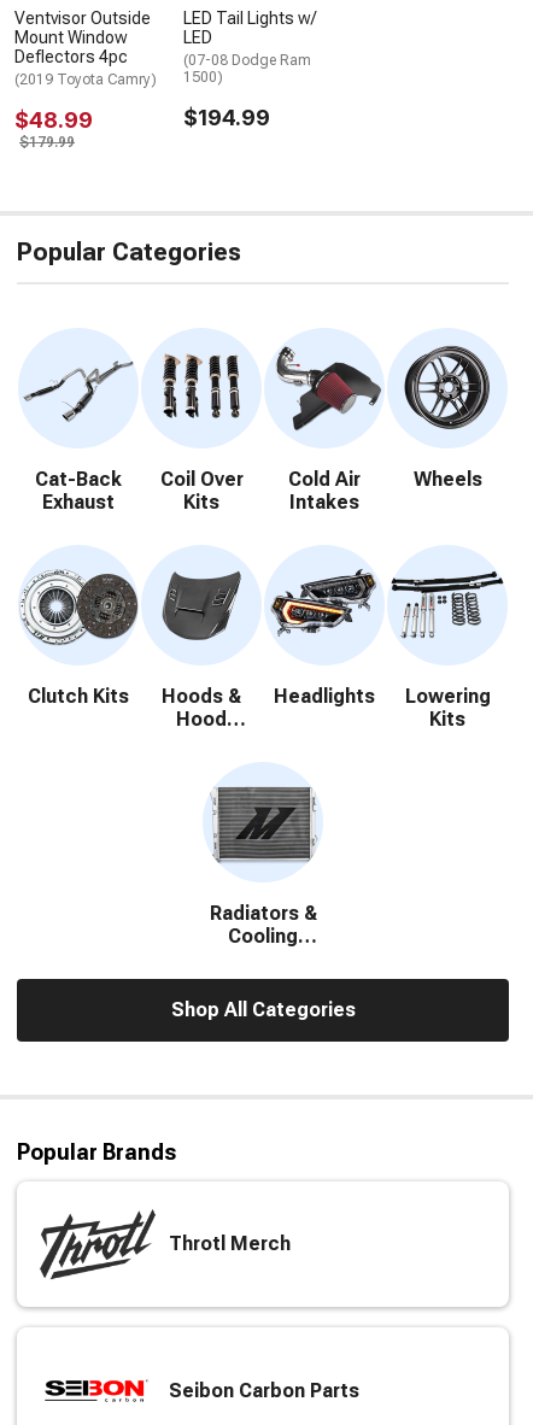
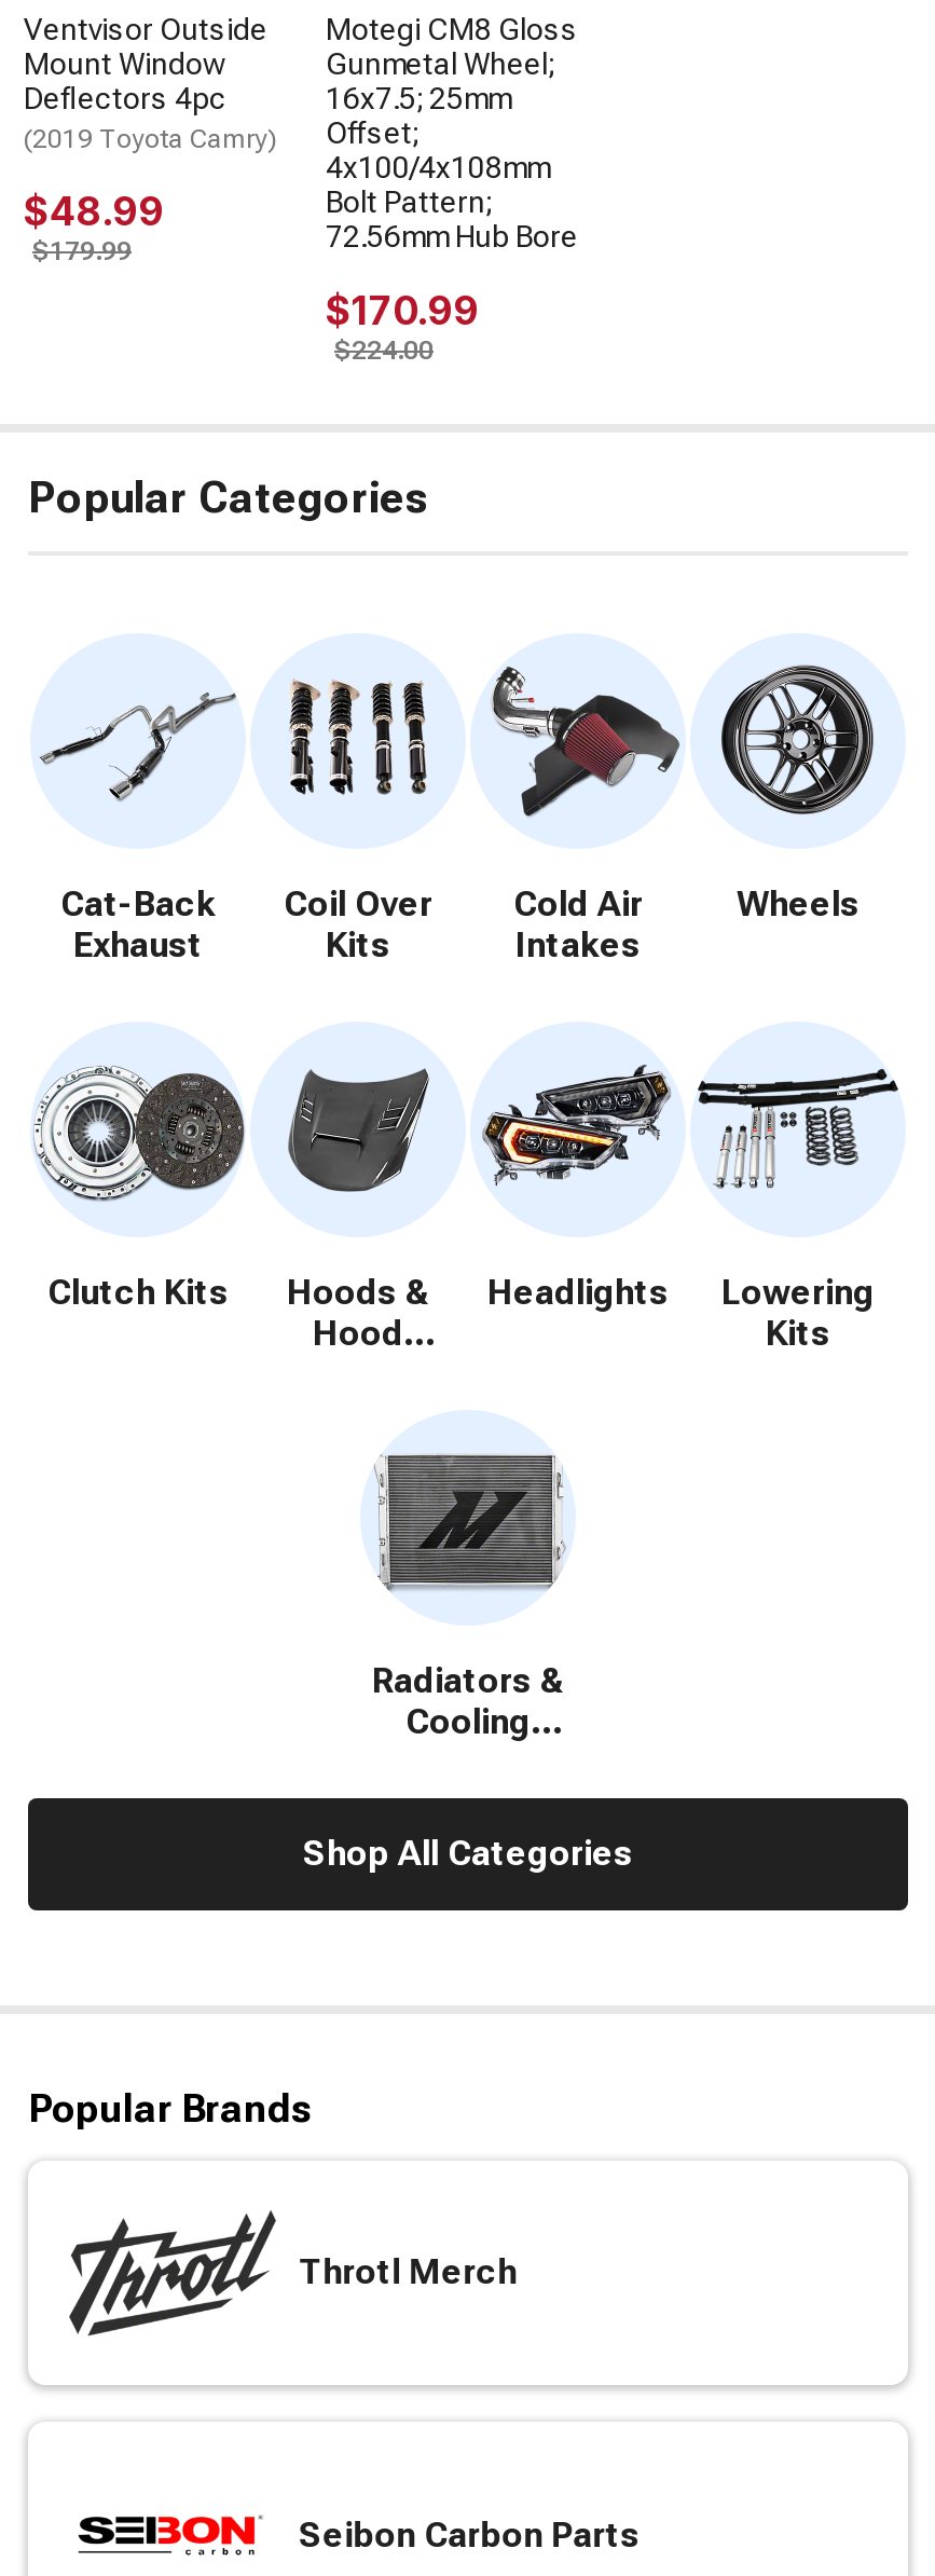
- LED Tail Lights w/
- LED
- (07-08 Dodge Ram
- 1500)
+ Motegi CM8 Gloss
+ Gunmetal Wheel;
+ 16x7.5; 25mm
+ Offset;
+ 4x100/4x108mm
+ Bolt Pattern;
+ 72.56mm Hub Bore

- $194.99
+ $170.99
+ $224.00
